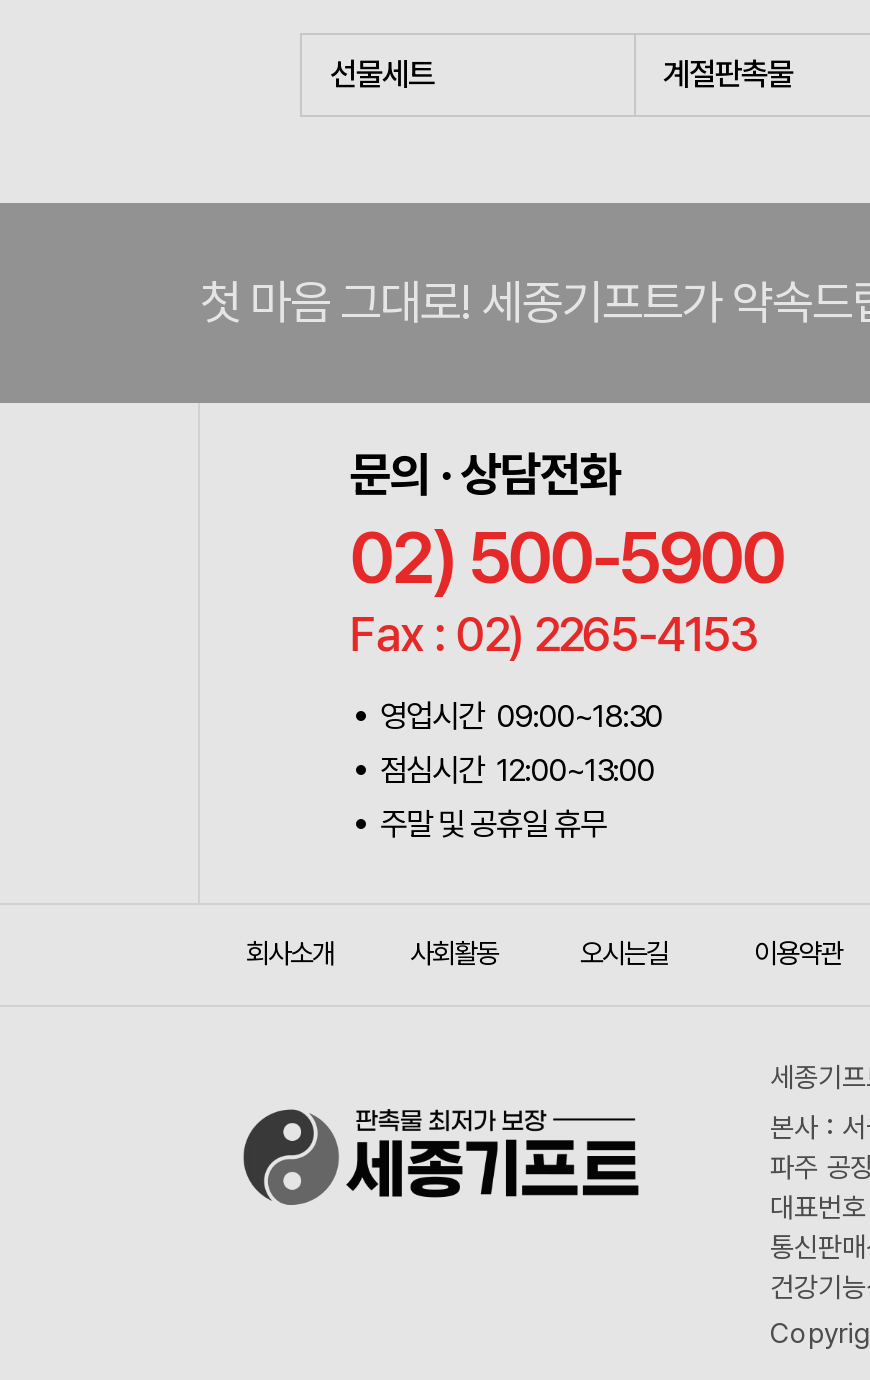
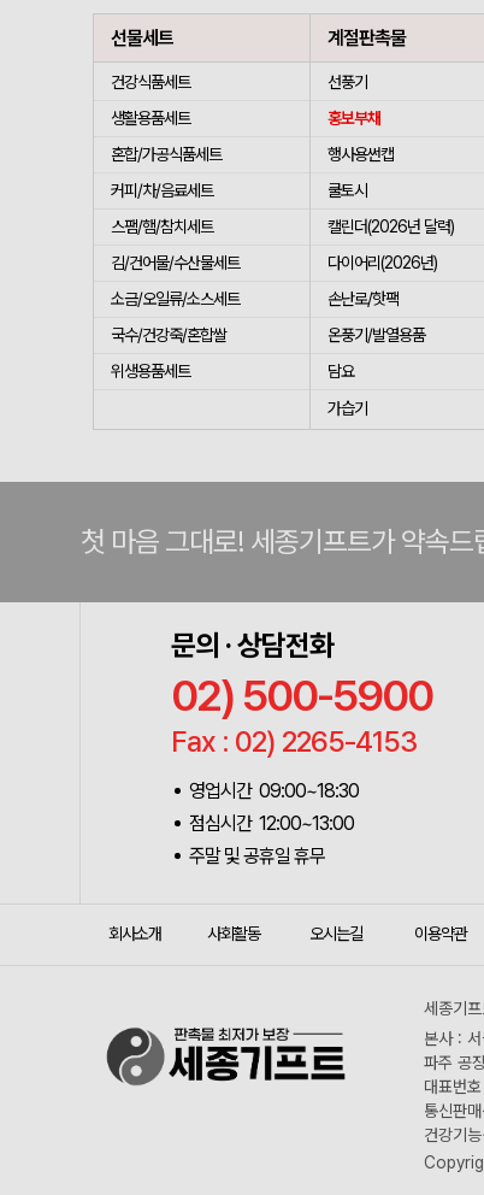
+ 건강식품세트
+ 생활용품세트
+ 혼합/가공식품세트
+ 커피/차/음료세트
+ 스팸/햄/참치세트
+ 김/건어물/수산물세트
+ 소금/오일류/소스세트
+ 국수/건강죽/혼합쌀
+ 위생용품세트

+ 선풍기
+ 홍보부채
+ 행사용썬캡
+ 쿨토시
+ 캘린더(2026년 달력)
+ 다이어리(2026년)
+ 손난로/핫팩
+ 온풍기/발열용품
+ 담요
+ 가습기
